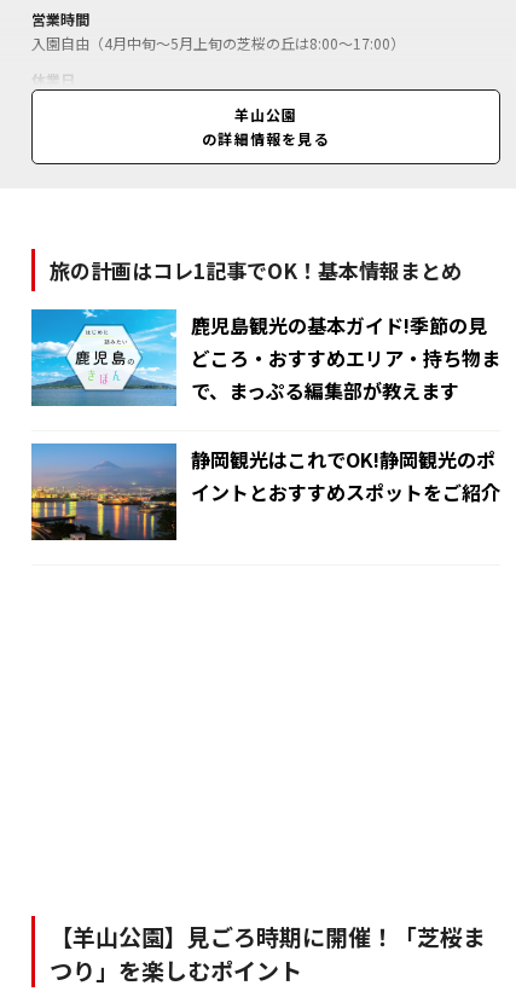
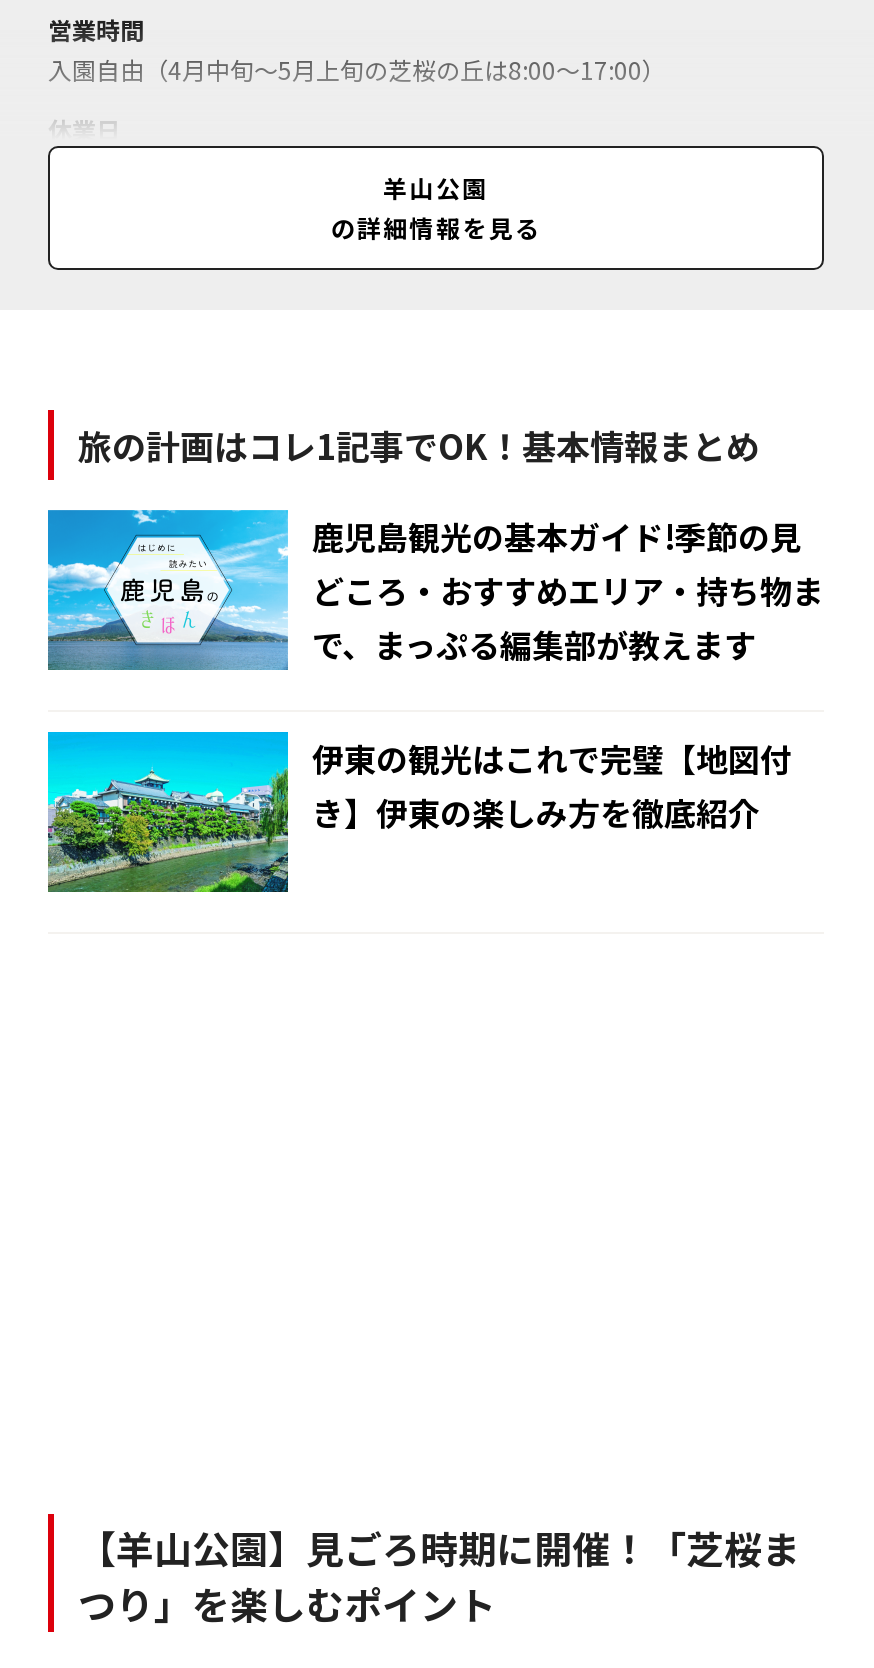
- [image]
- 静岡観光はこれでOK!静岡観光のポ
- イントとおすすめスポットをご紹介
+ [image]
+ 伊東の観光はこれで完璧【地図付
+ き】伊東の楽しみ方を徹底紹介
